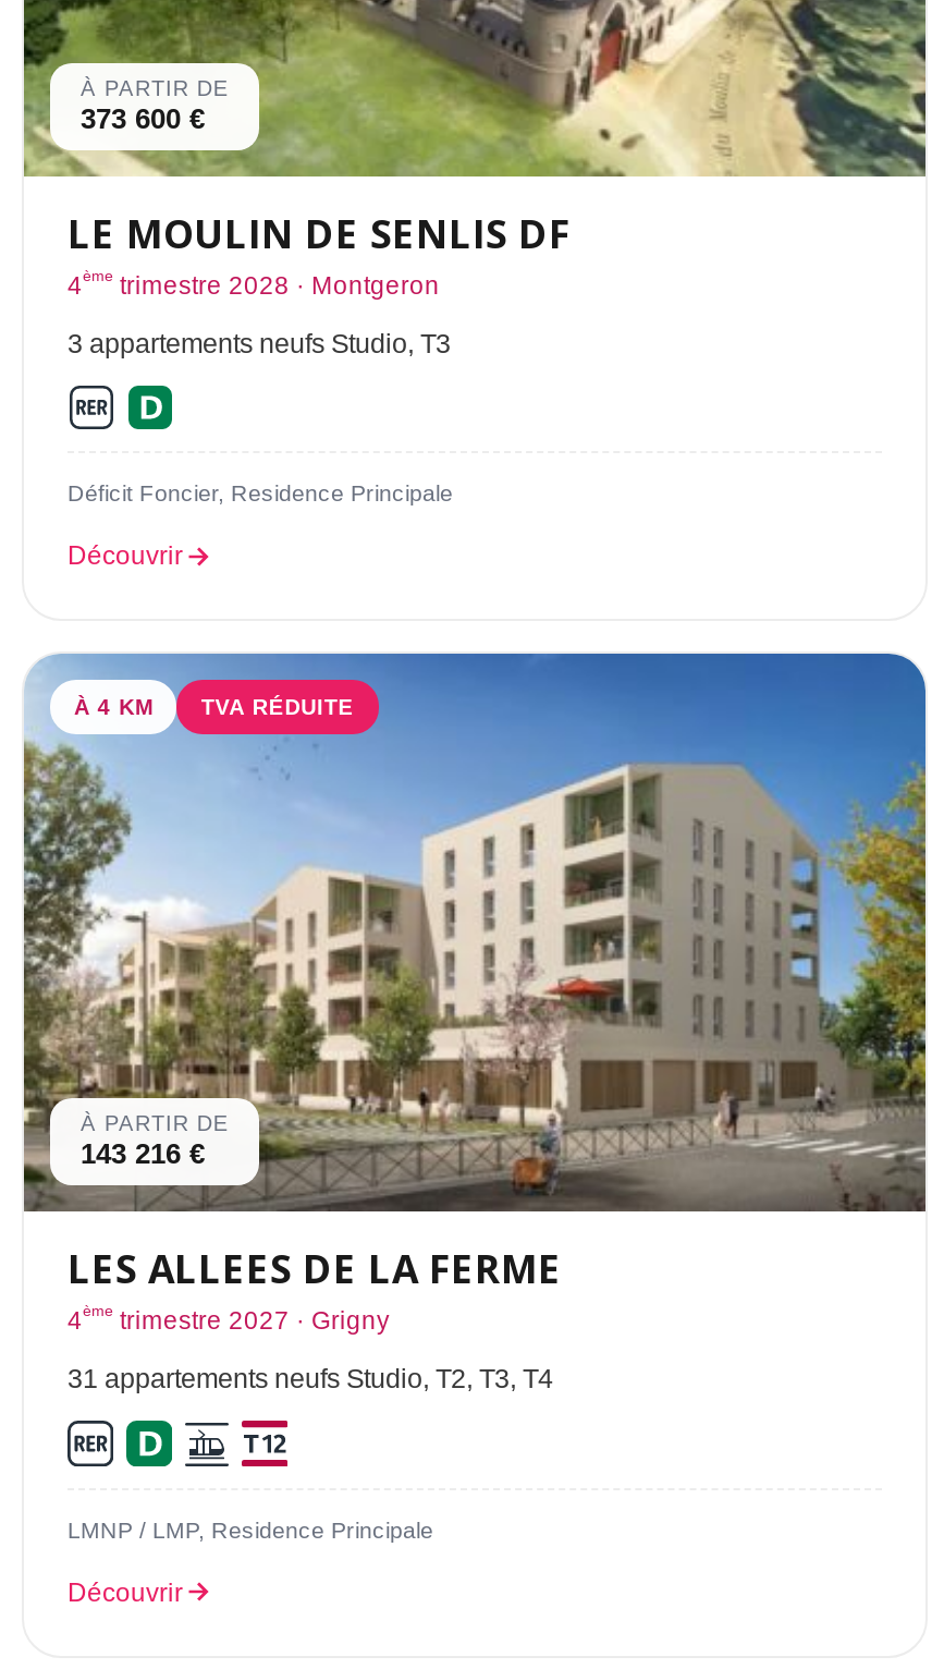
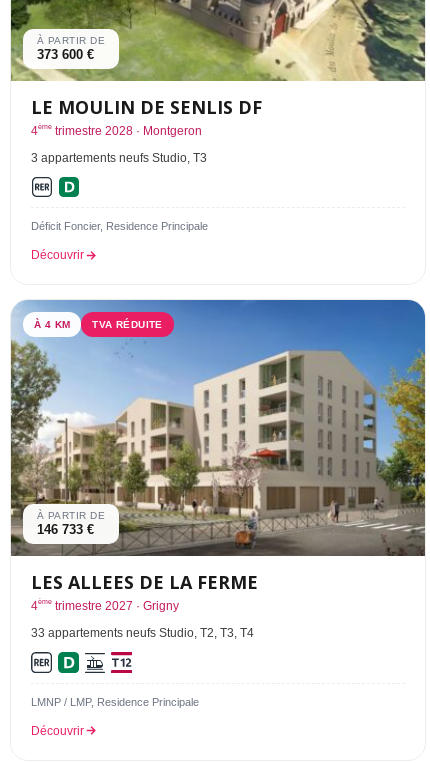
- 143 216 €
+ 146 733 €

- 31 appartements neufs Studio, T2, T3, T4
+ 33 appartements neufs Studio, T2, T3, T4
